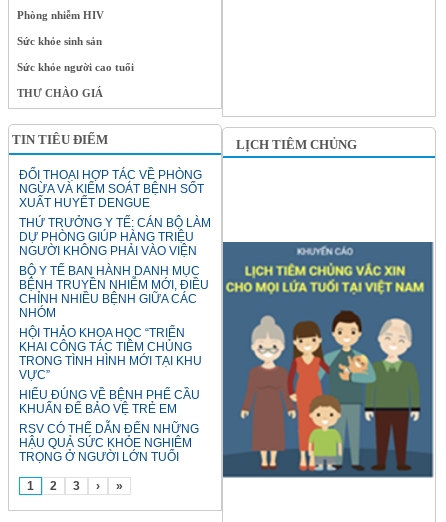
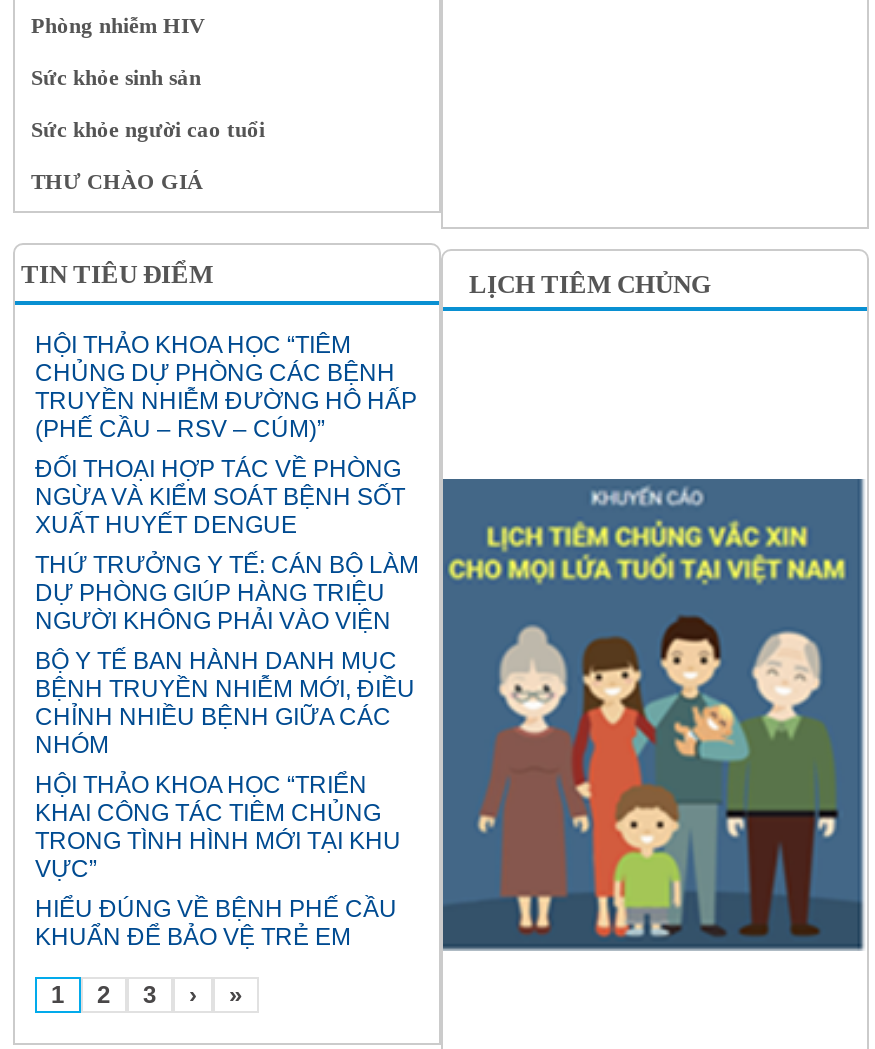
+ HỘI THẢO KHOA HỌC “TIÊM
+ CHỦNG DỰ PHÒNG CÁC BỆNH
+ TRUYỀN NHIỄM ĐƯỜNG HÔ HẤP
+ (PHẾ CẦU – RSV – CÚM)”

moved down: ĐỐI THOẠI HỢP TÁC VỀ PHÒNG | NGỪA VÀ KIỂM SOÁT BỆNH SỐT | XUẤT HUYẾT DENGUE | ... | HIỂU ĐÚNG VỀ BỆNH PHẾ CẦU | KHUẨN ĐỂ BẢO VỆ TRẺ EM

- [image]
+ [image]

- RSV CÓ THỂ DẪN ĐẾN NHỮNG
- HẬU QUẢ SỨC KHỎE NGHIÊM
- TRỌNG Ở NGƯỜI LỚN TUỔI
